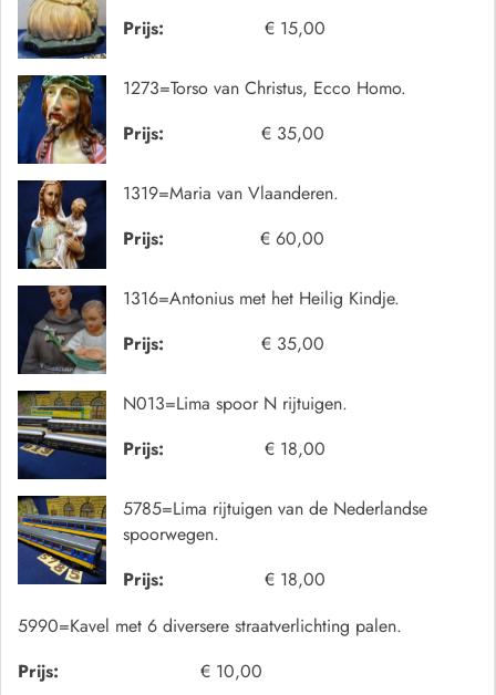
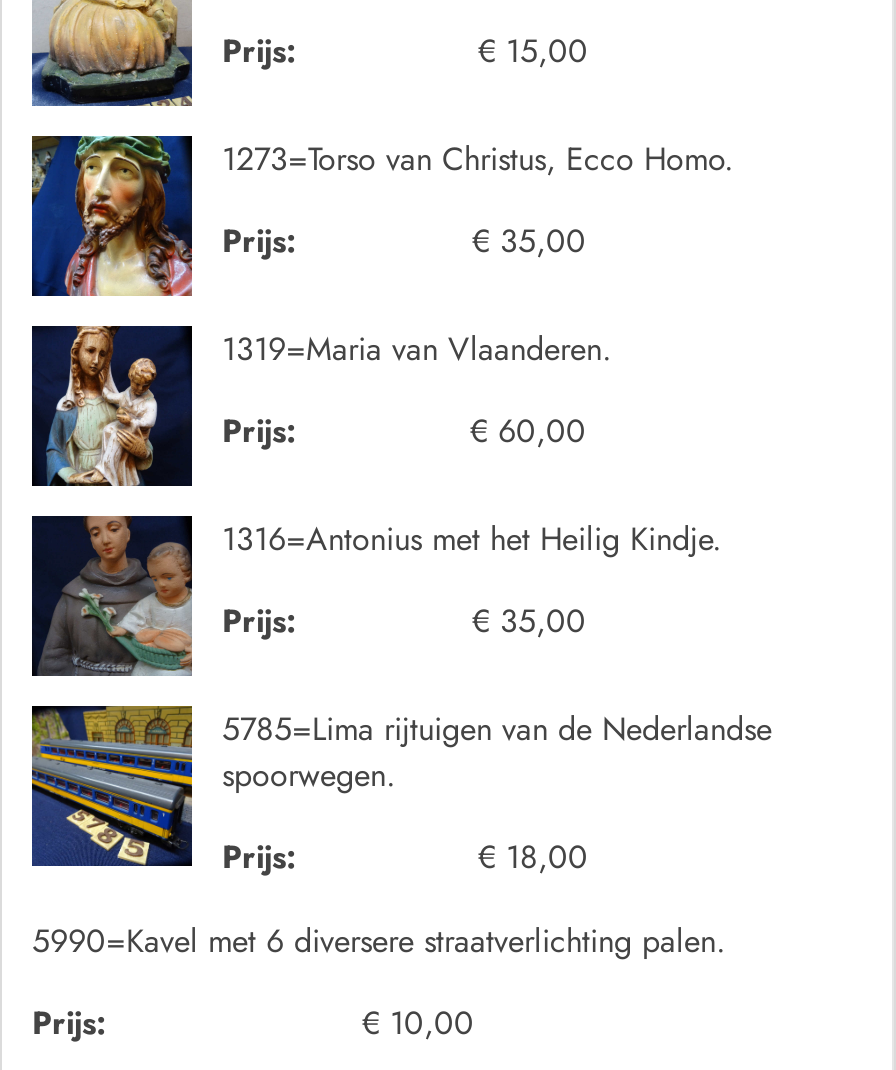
- [image]
- N013=Lima spoor N rijtuigen.
- Prijs:
- € 18,00
